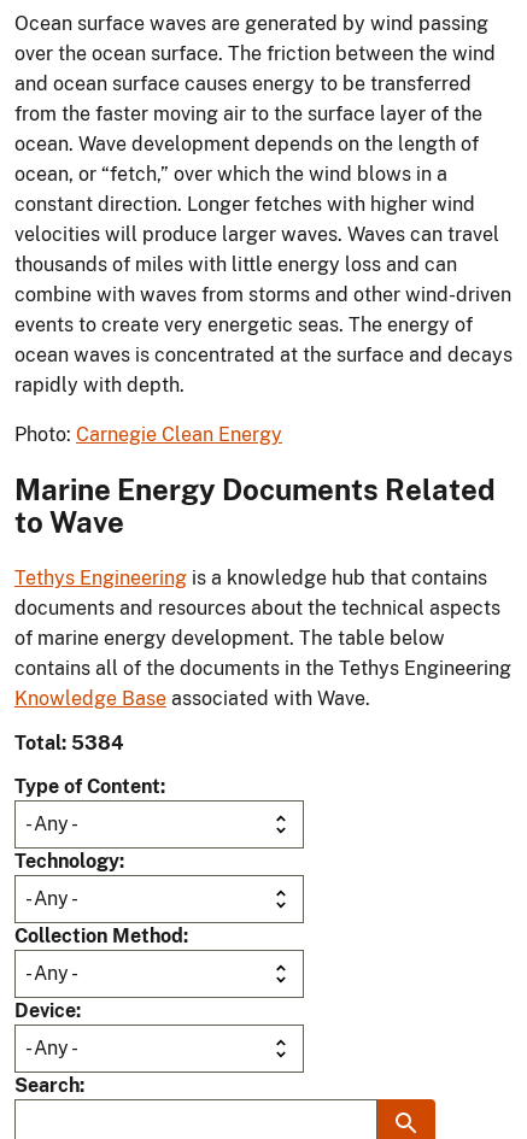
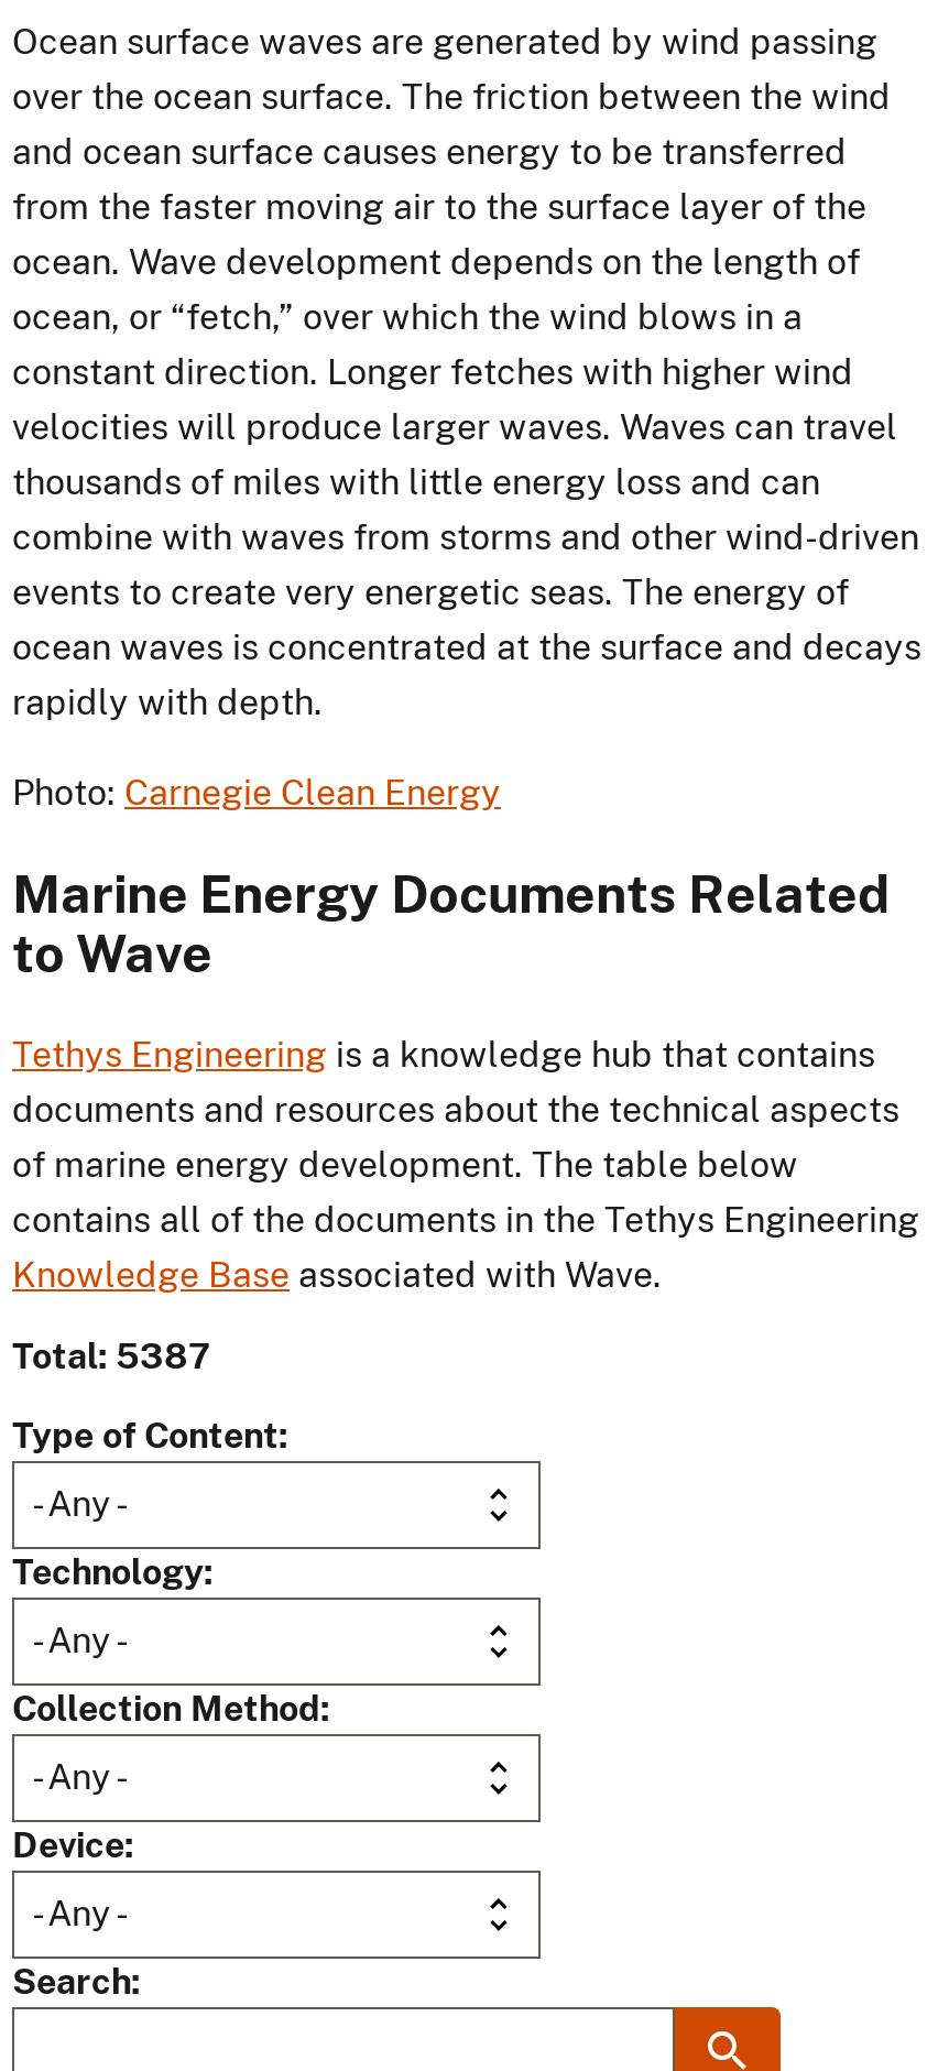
- Total: 5384
+ Total: 5387
